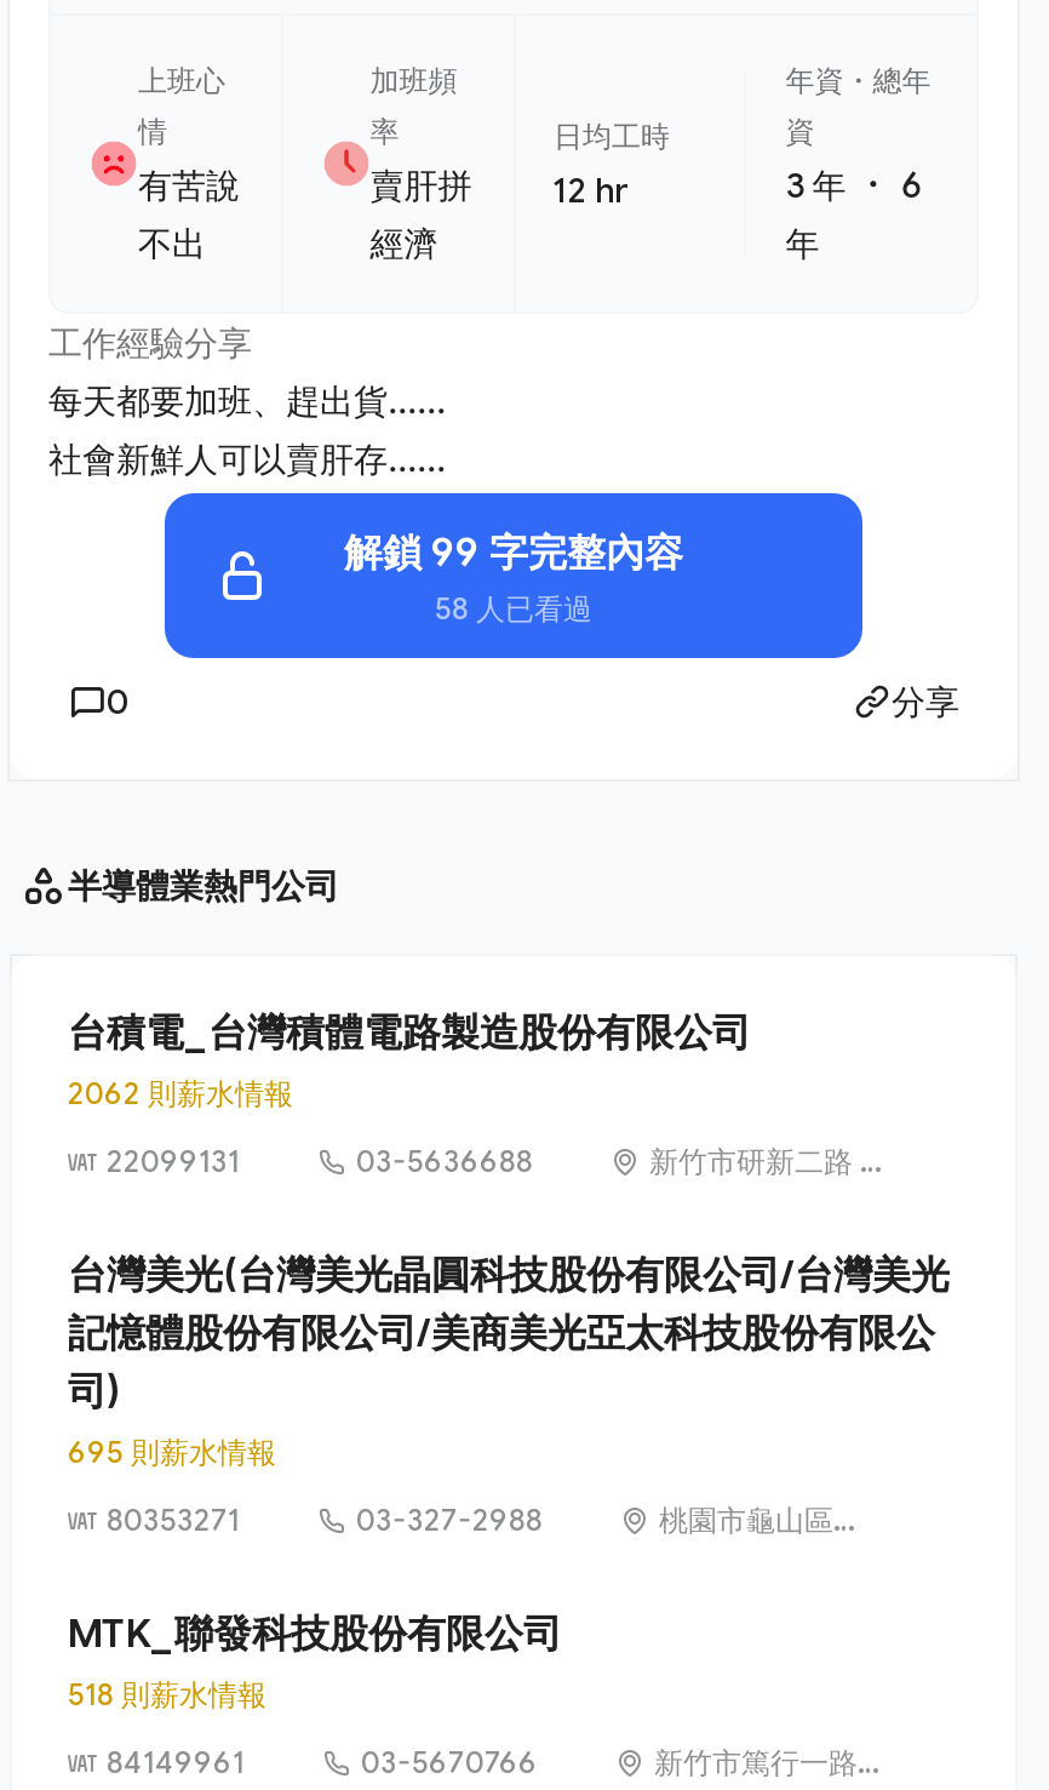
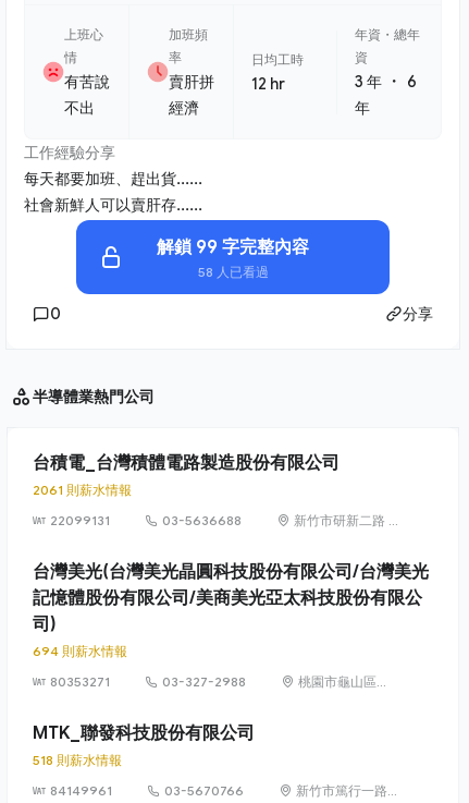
- 2062 則薪水情報
+ 2061 則薪水情報

- 695 則薪水情報
+ 694 則薪水情報
